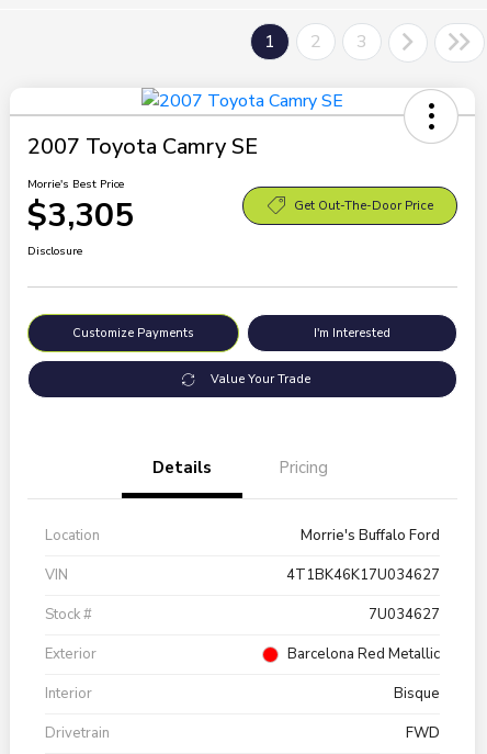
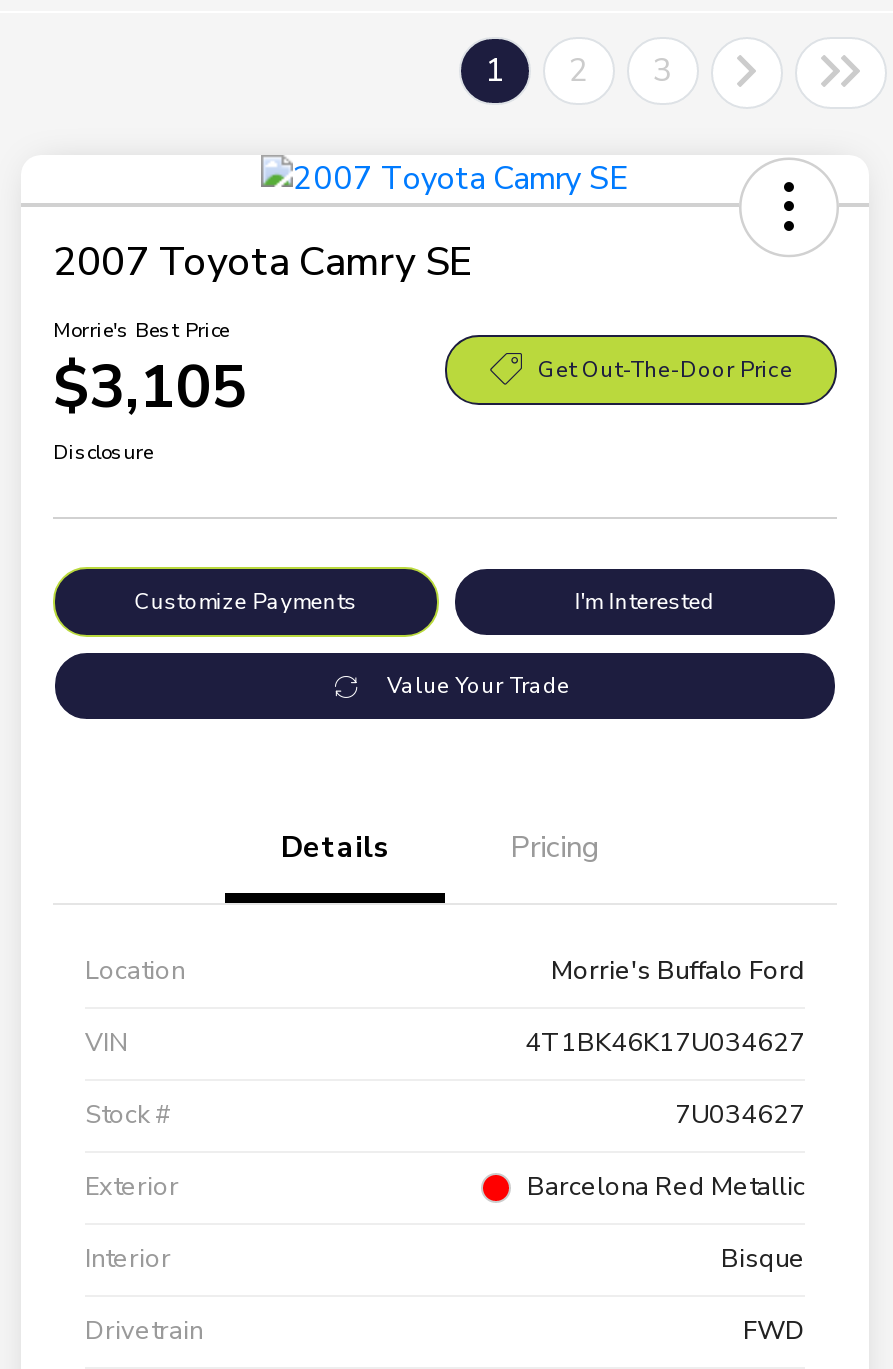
- $3,305
+ $3,105
